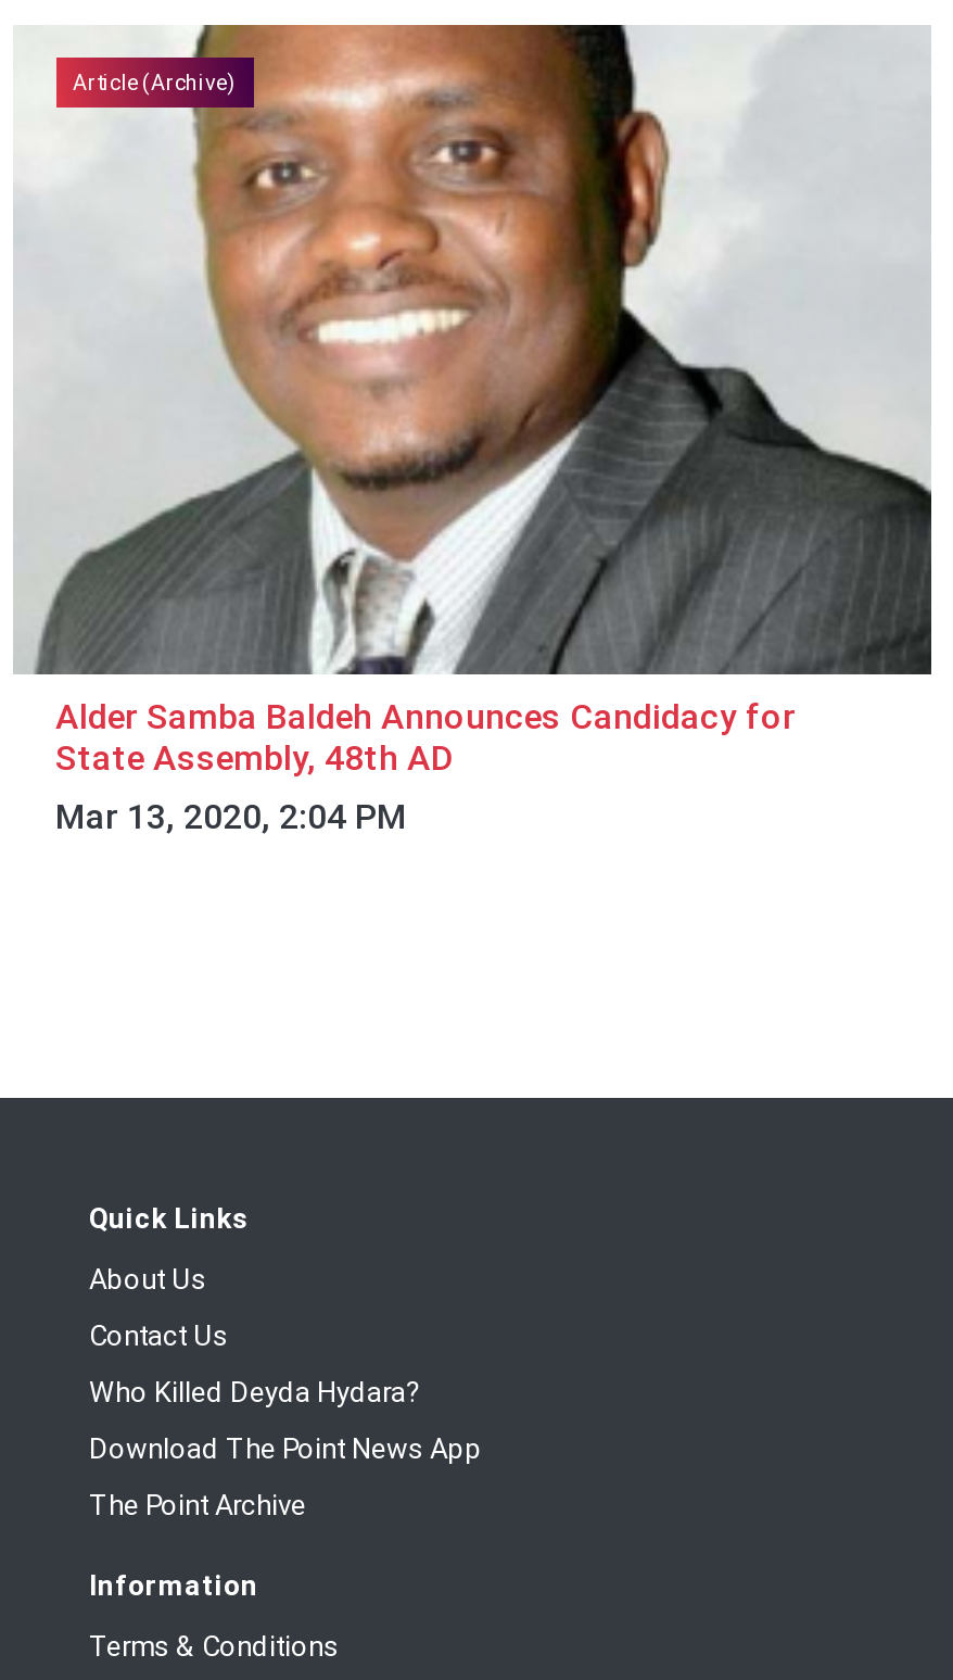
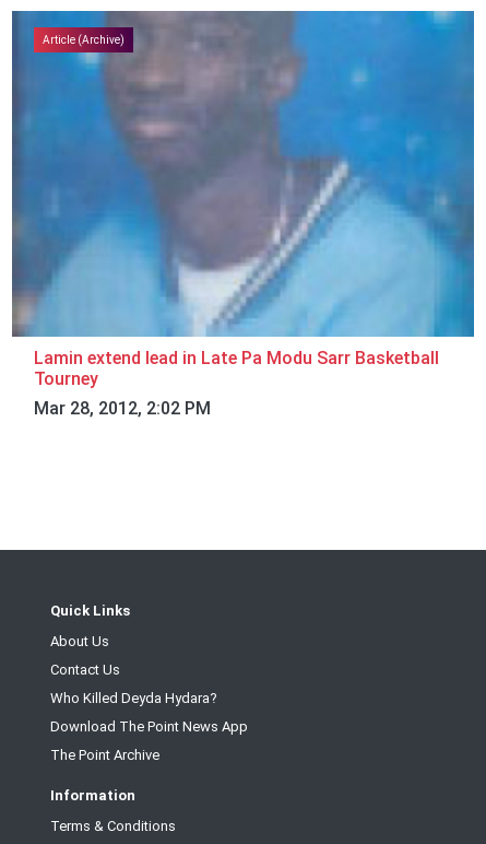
- [image]
- Alder Samba Baldeh Announces Candidacy for
- State Assembly, 48th AD
- Mar 13, 2020, 2:04 PM
+ [image]
+ Lamin extend lead in Late Pa Modu Sarr Basketball
+ Tourney
+ Mar 28, 2012, 2:02 PM
